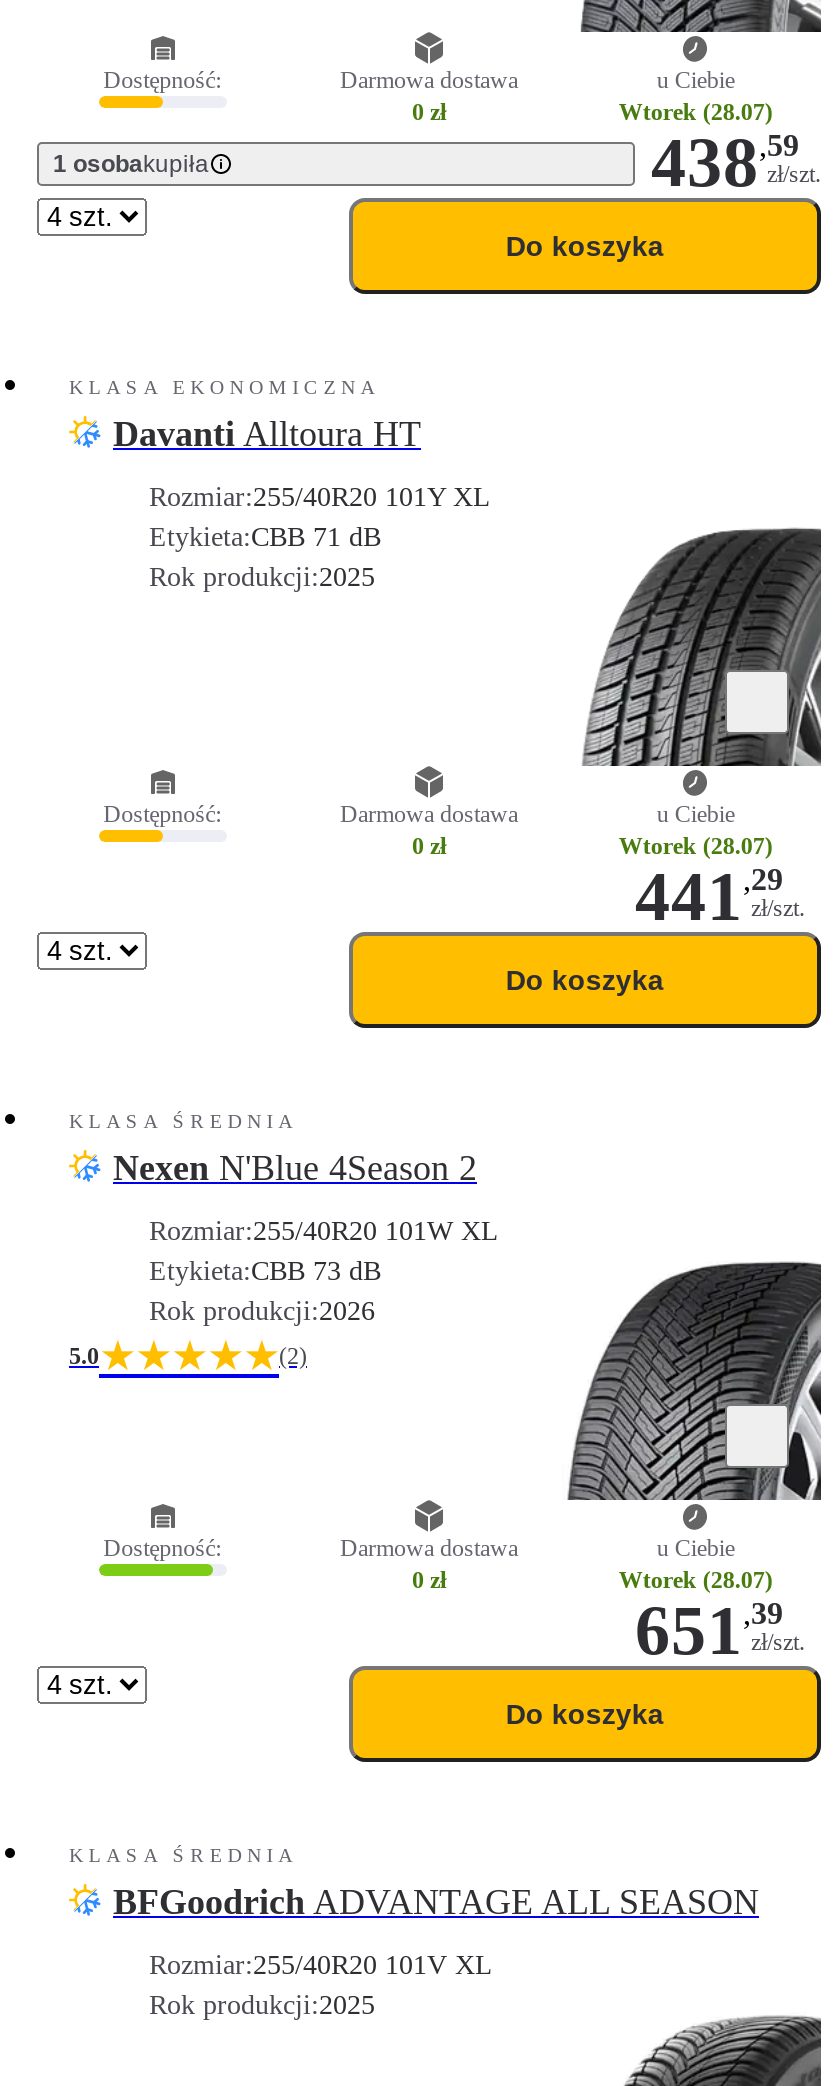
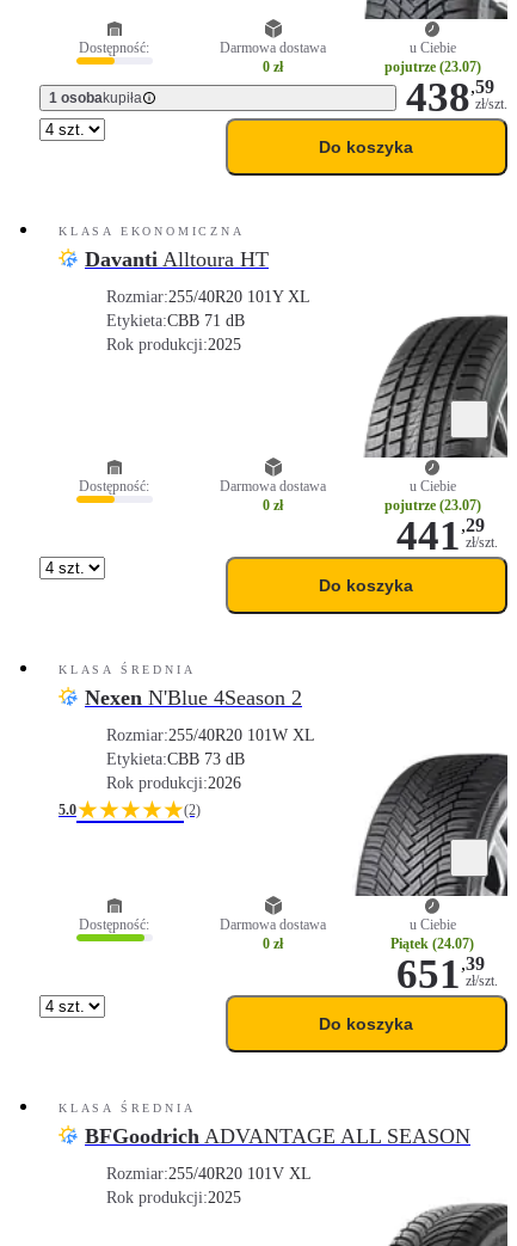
- Wtorek (28.07)
+ pojutrze (23.07)

- Wtorek (28.07)
+ pojutrze (23.07)

- Wtorek (28.07)
+ Piątek (24.07)
